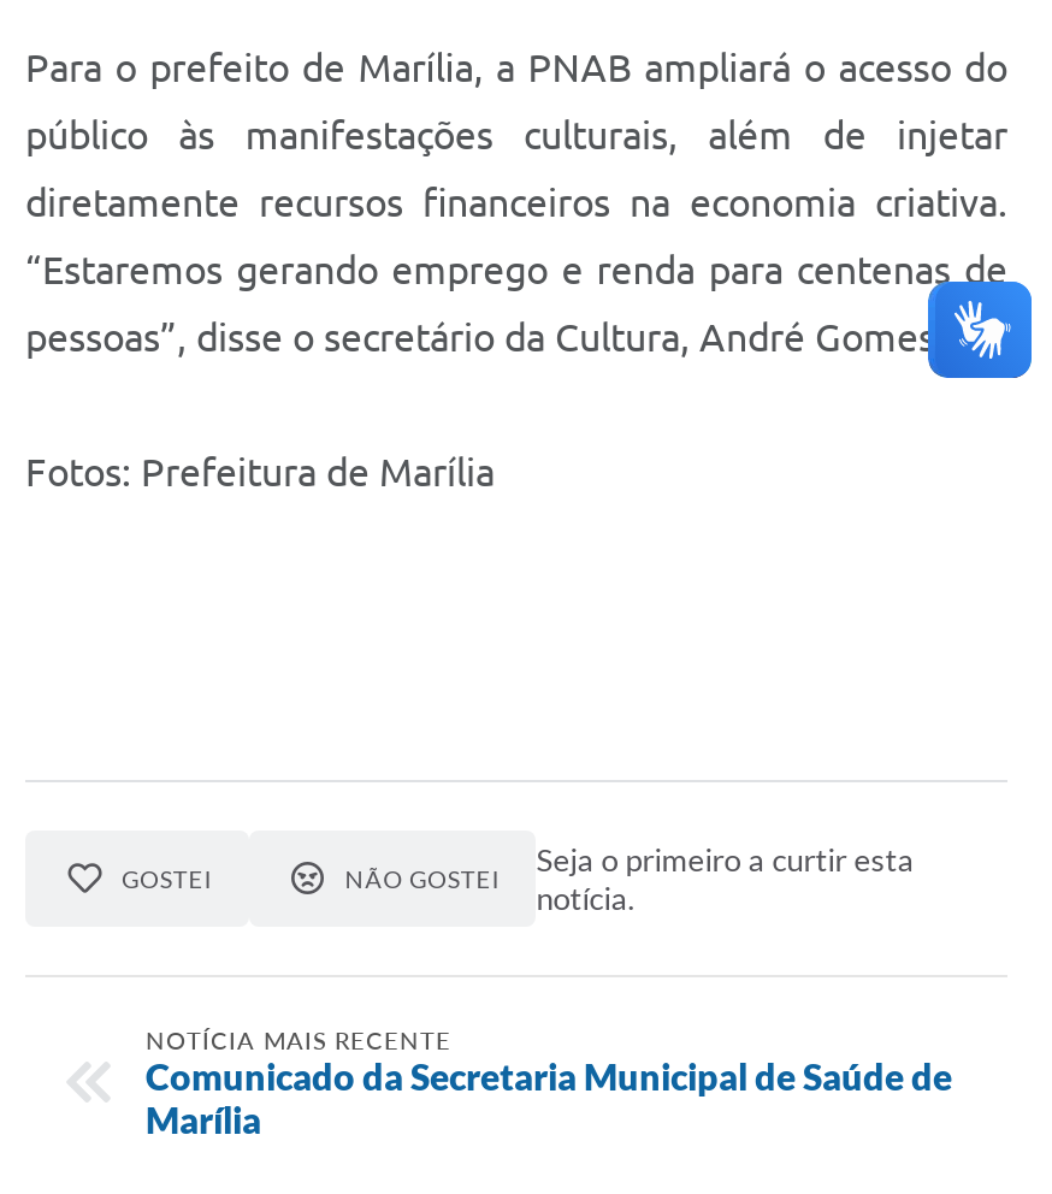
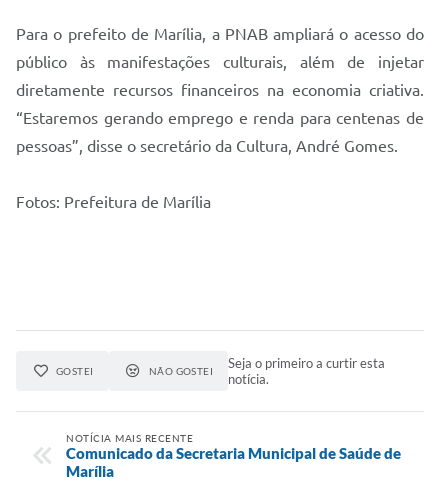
- [image]
